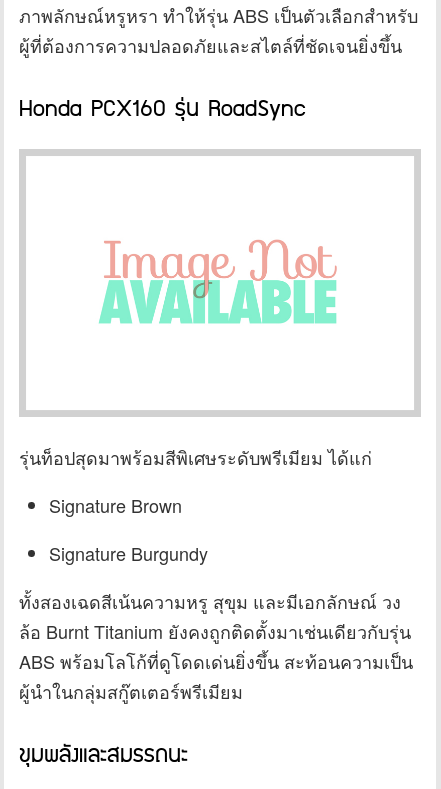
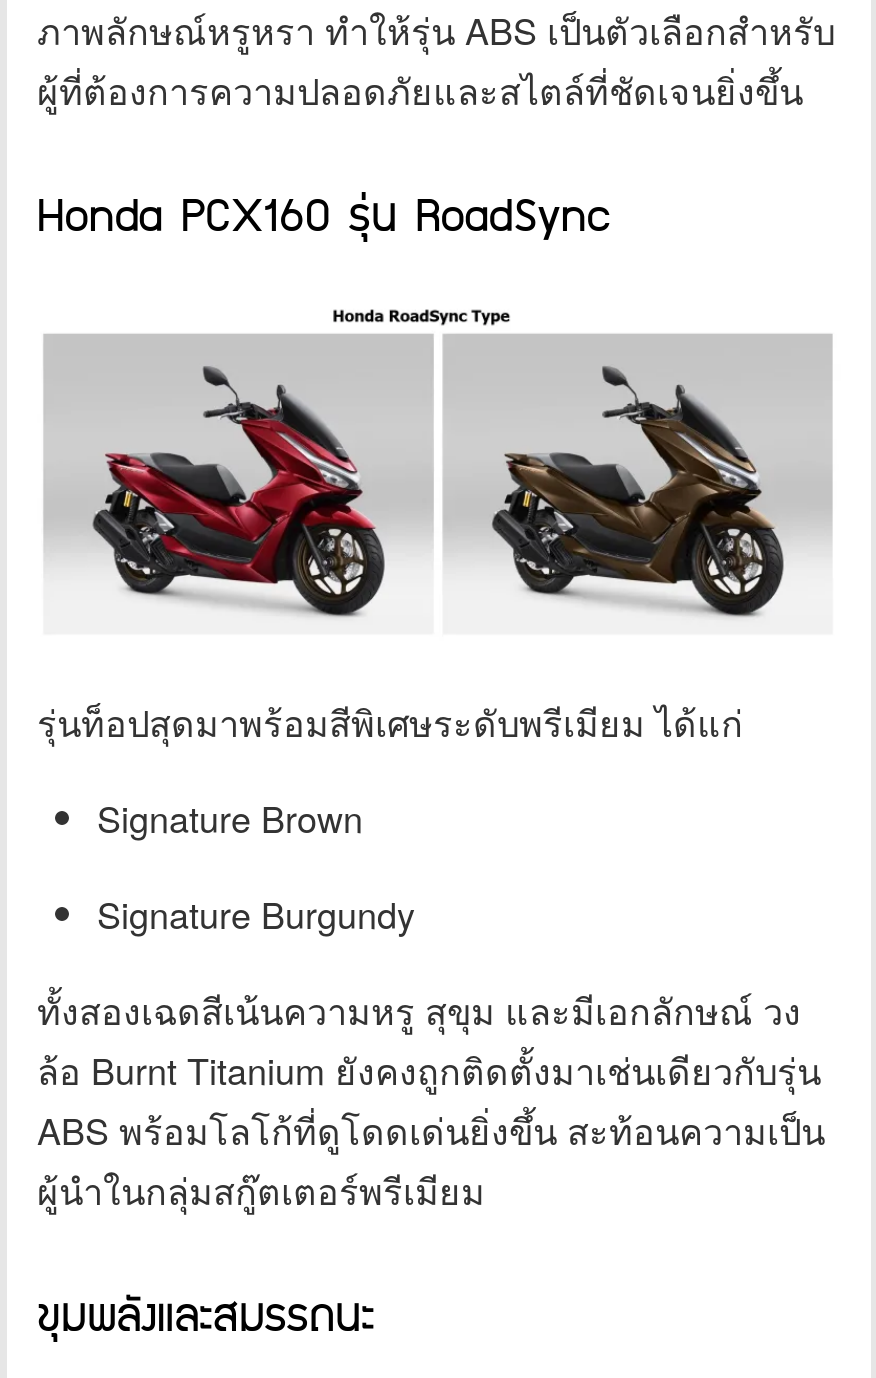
- [image]
+ [image]
